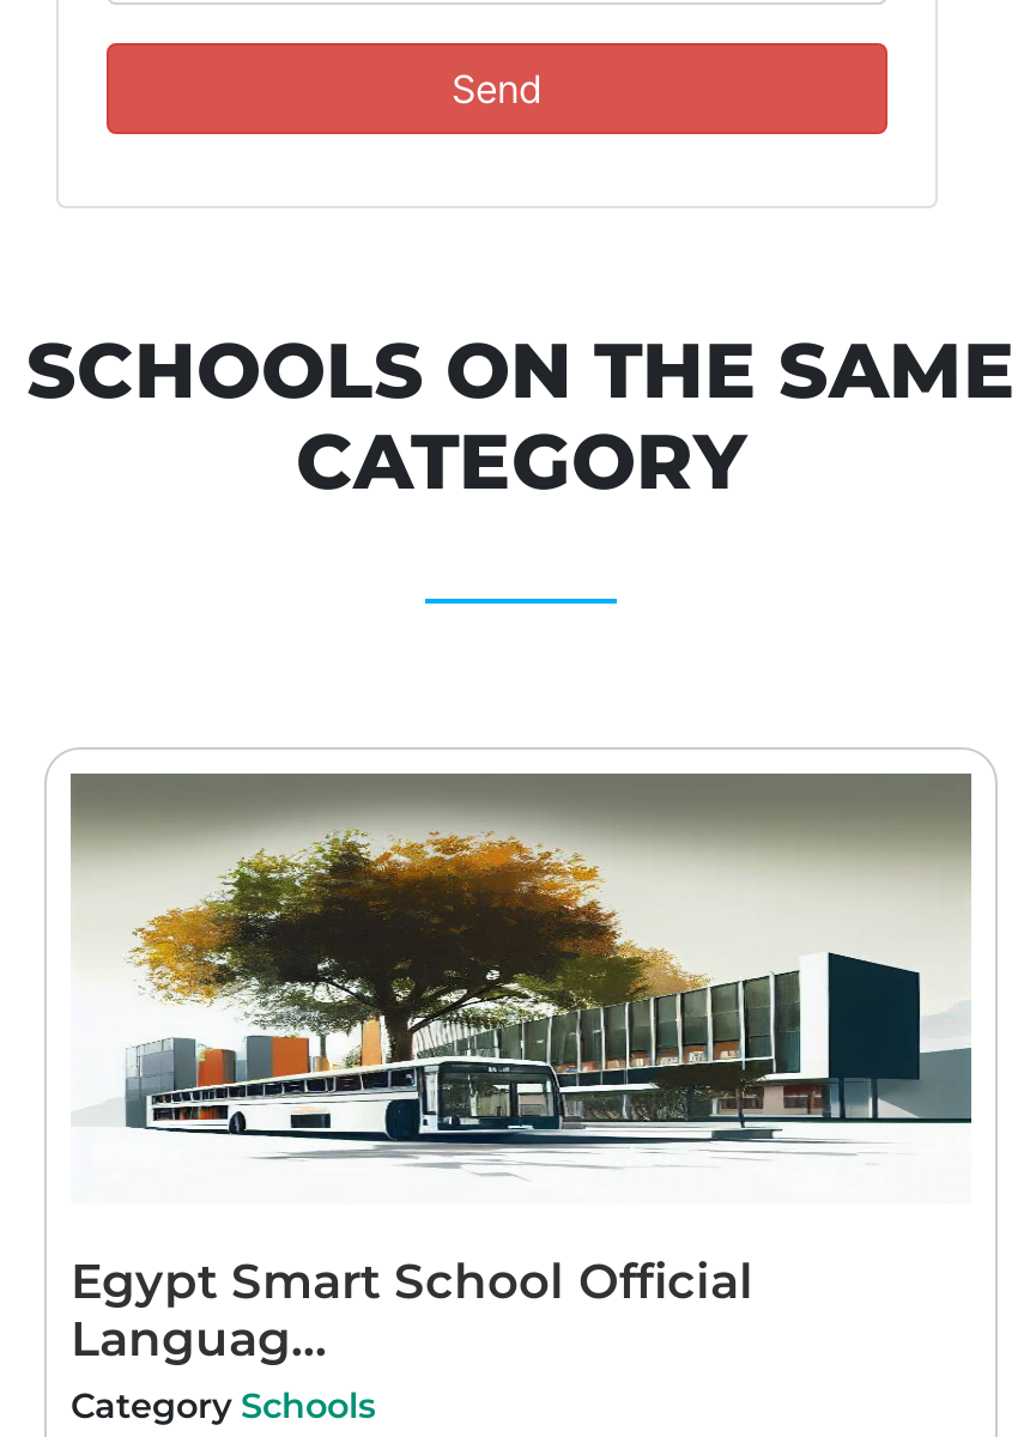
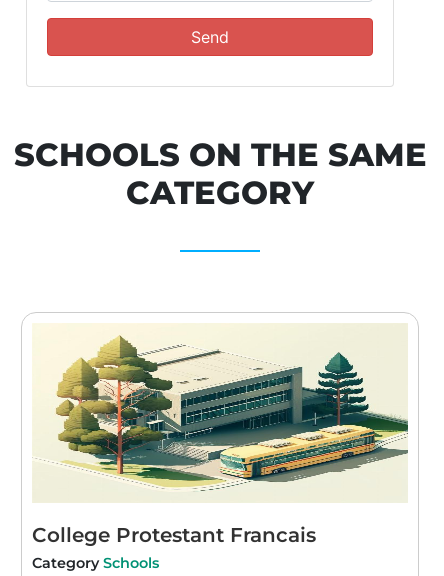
- [image]
- Egypt Smart School Official
- Languag...
+ [image]
+ College Protestant Francais
